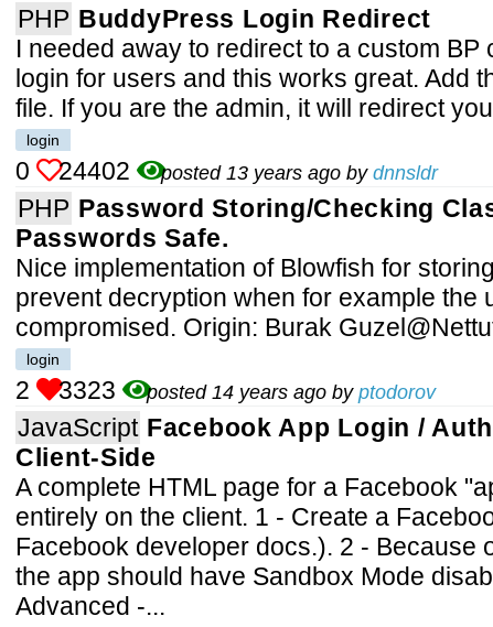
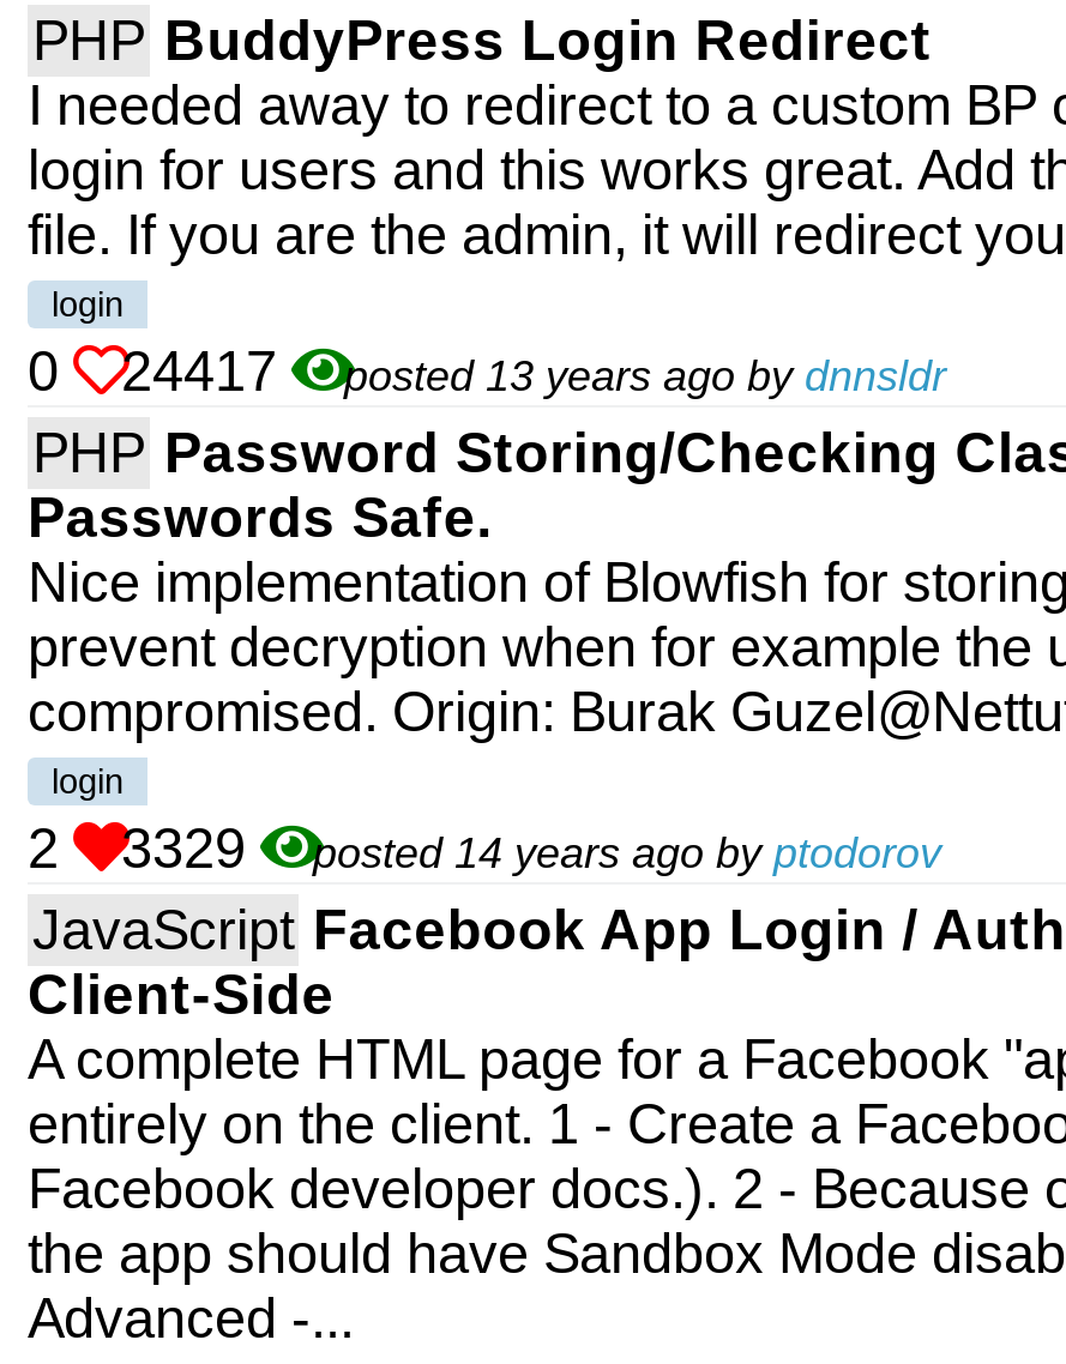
- 0 24402 posted 13 years ago by dnnsldr
+ 0 24417 posted 13 years ago by dnnsldr

- 2 3323 posted 14 years ago by ptodorov
+ 2 3329 posted 14 years ago by ptodorov
